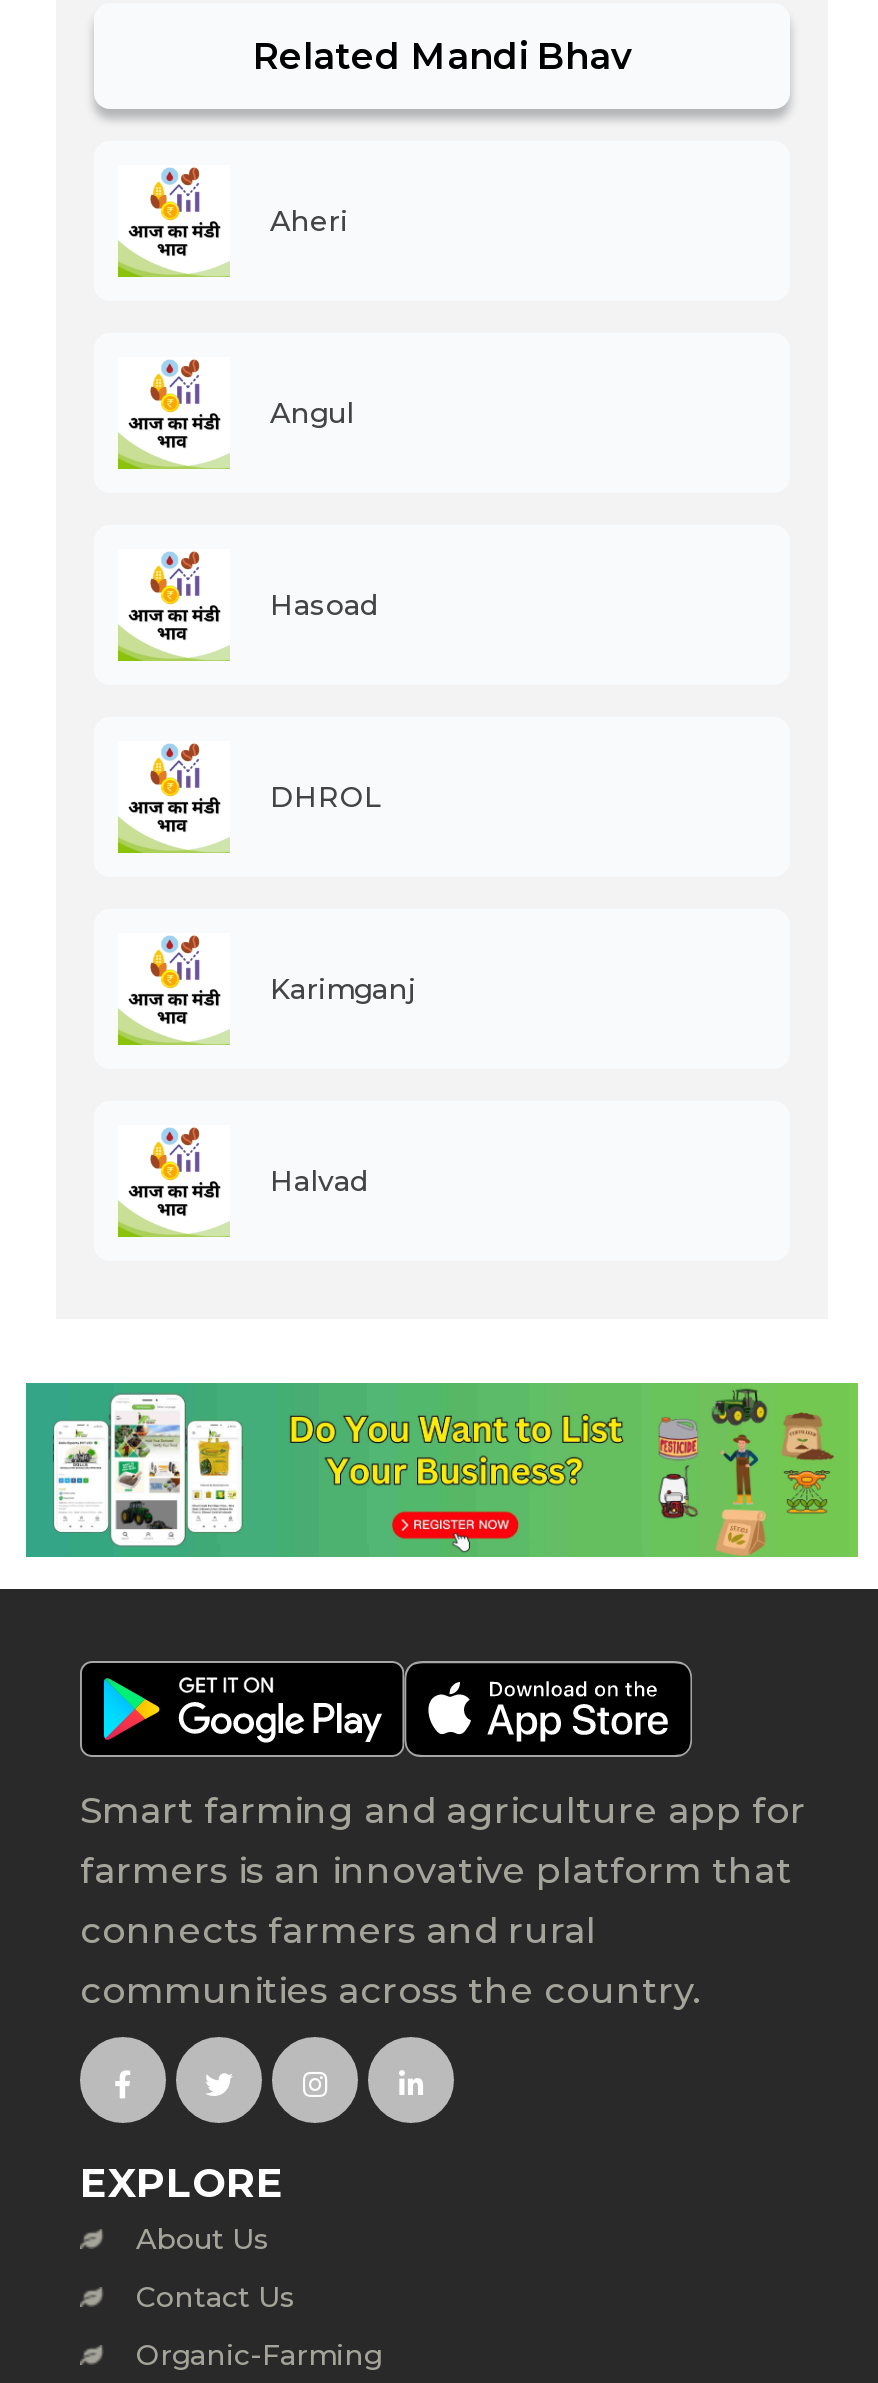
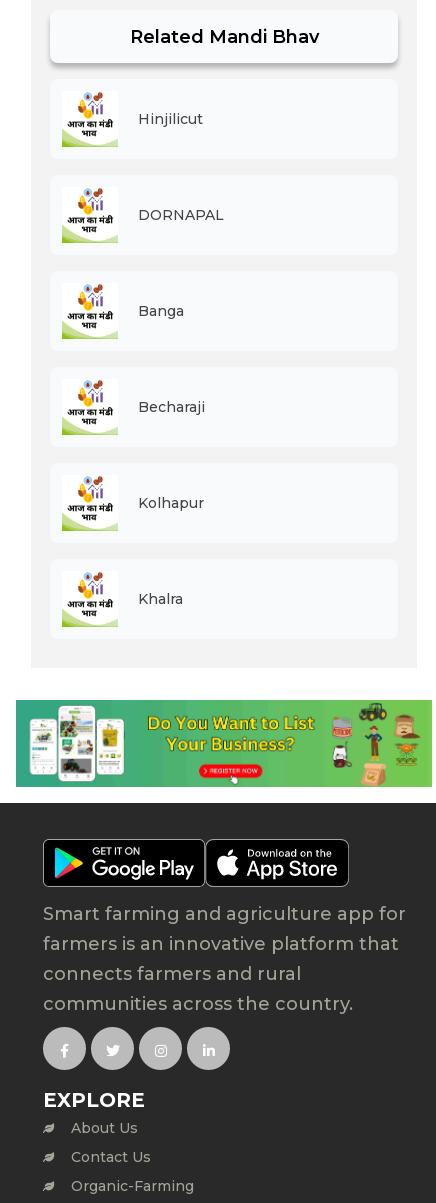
- Aheri
+ Hinjilicut

- Angul
+ DORNAPAL

- Hasoad
+ Banga

- DHROL
+ Becharaji

- Karimganj
+ Kolhapur

- Halvad
+ Khalra
